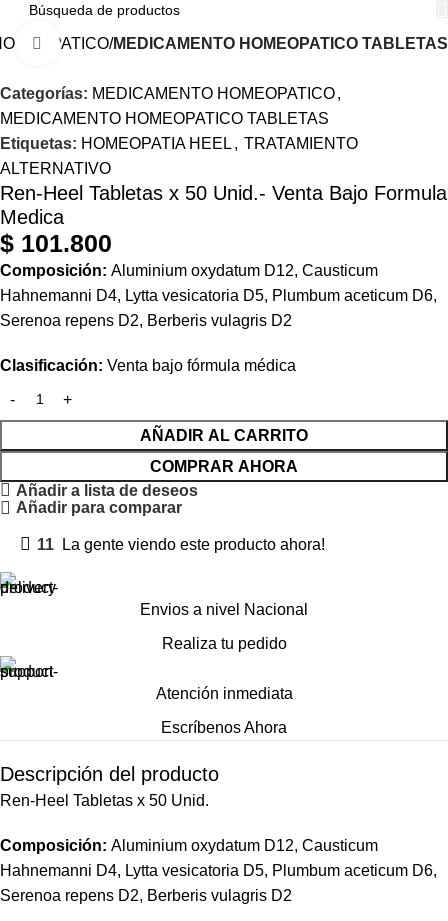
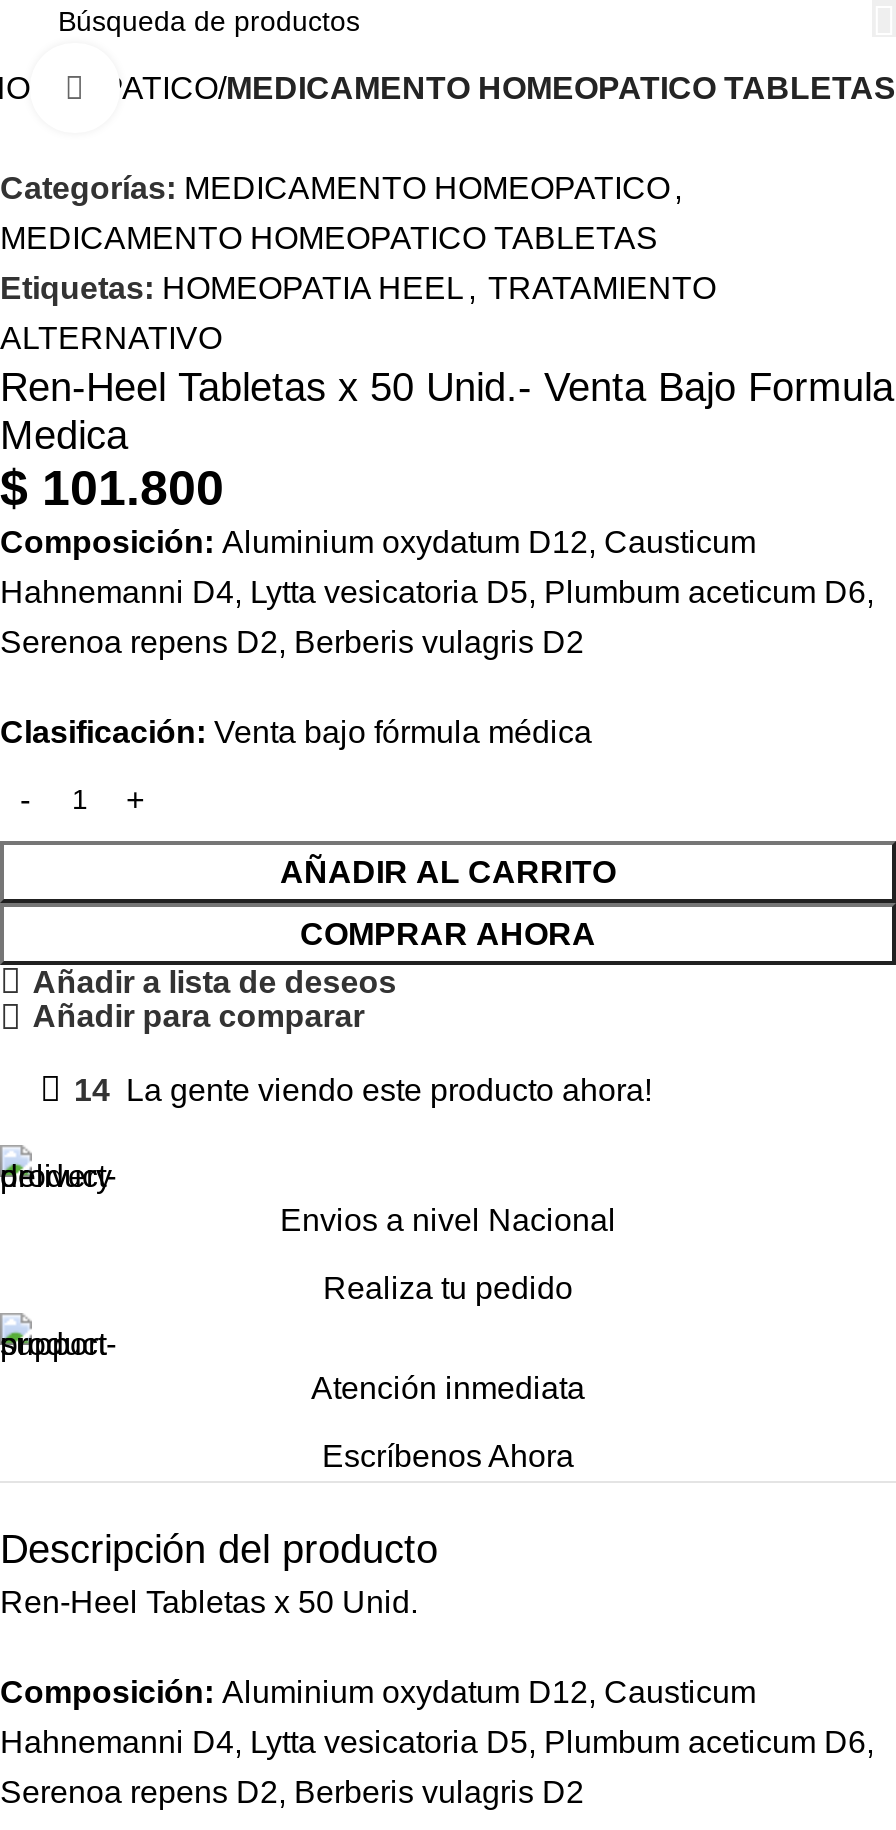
- 11 La gente viendo este producto ahora!
+ 14 La gente viendo este producto ahora!
